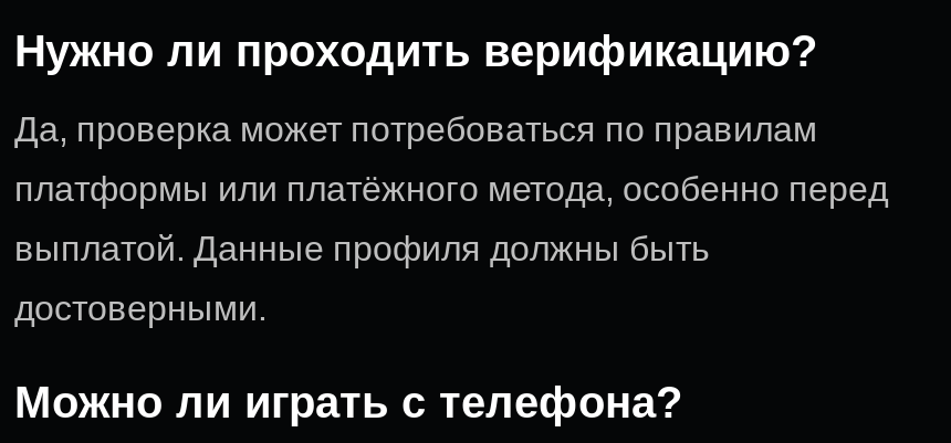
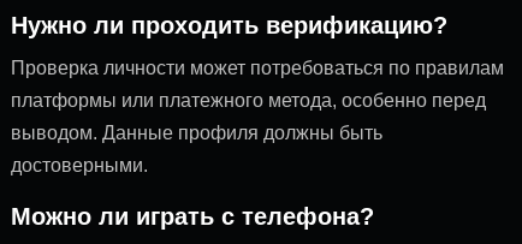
- Да, проверка может потребоваться по правилам
+ Проверка личности может потребоваться по правилам

- платформы или платёжного метода, особенно перед
+ платформы или платежного метода, особенно перед

- выплатой. Данные профиля должны быть
+ выводом. Данные профиля должны быть
